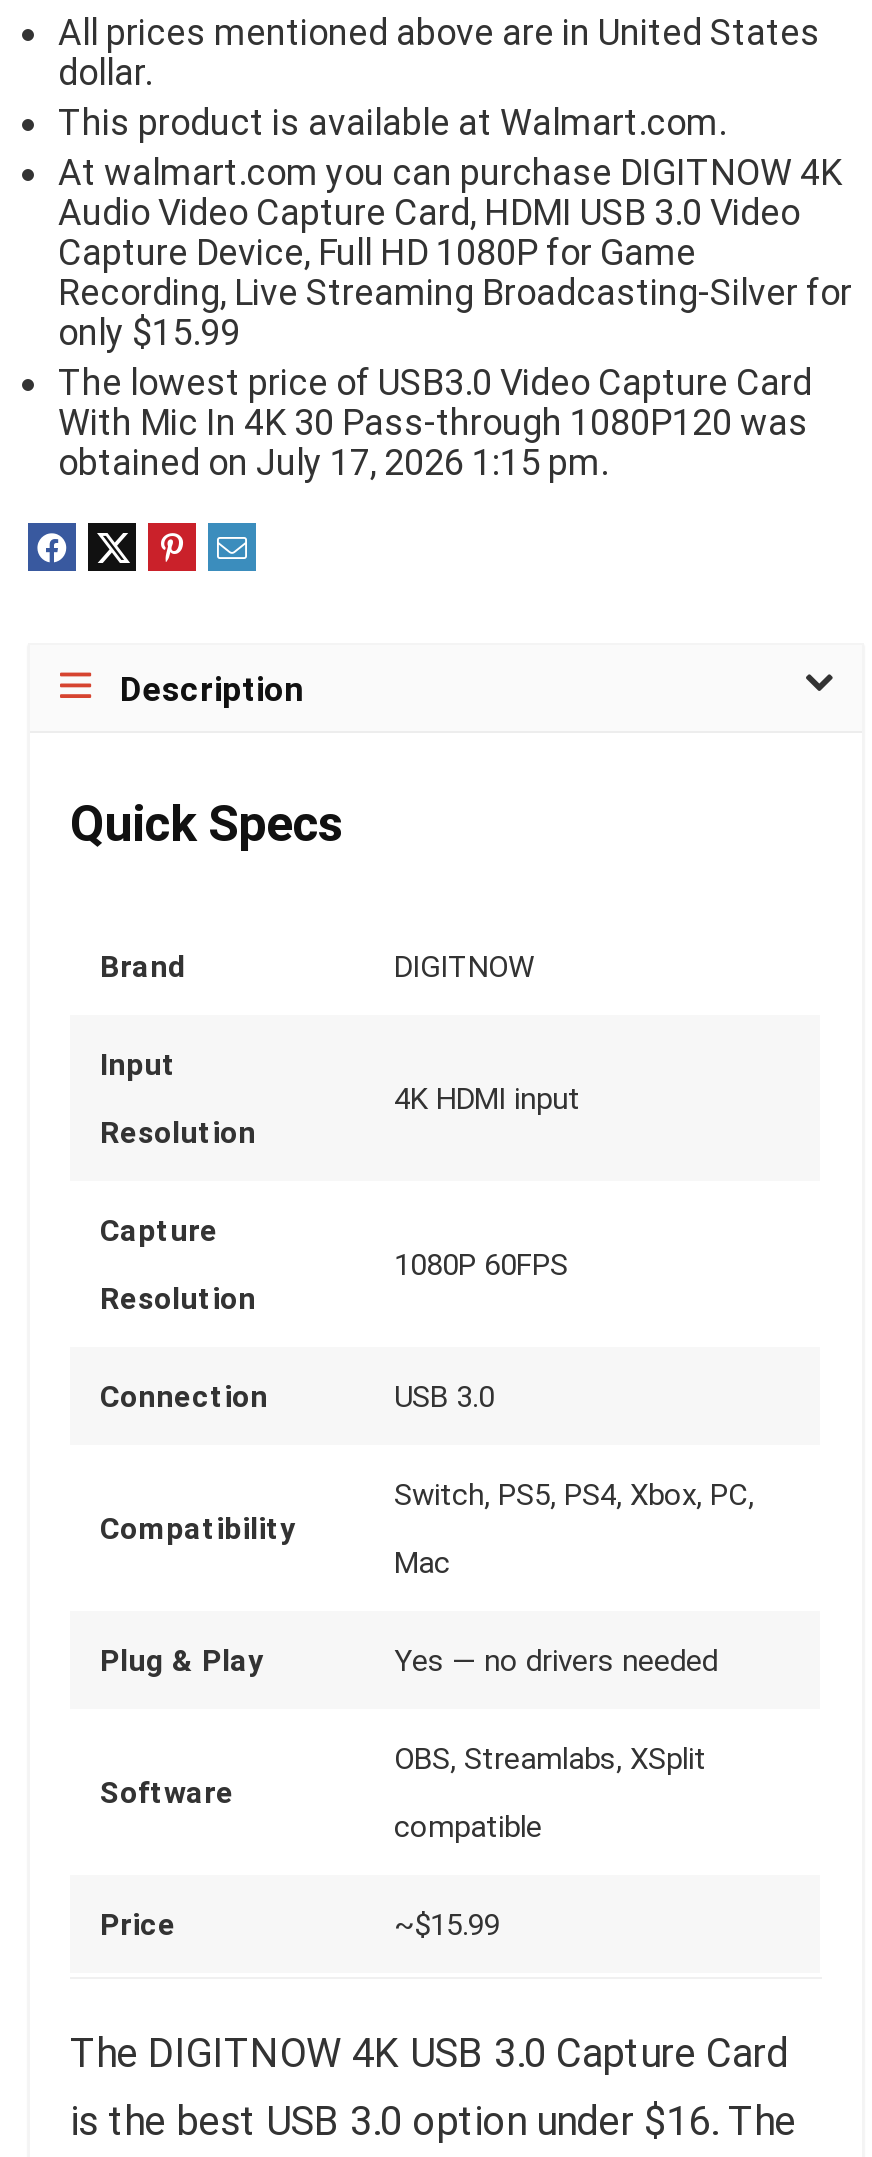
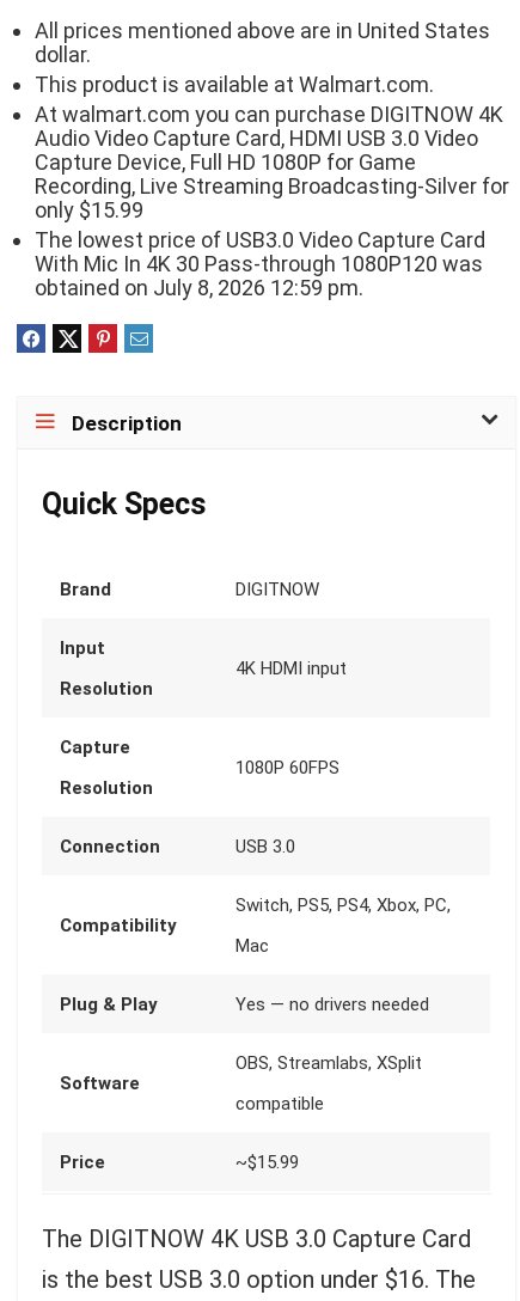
- obtained on July 17, 2026 1:15 pm.
+ obtained on July 8, 2026 12:59 pm.
